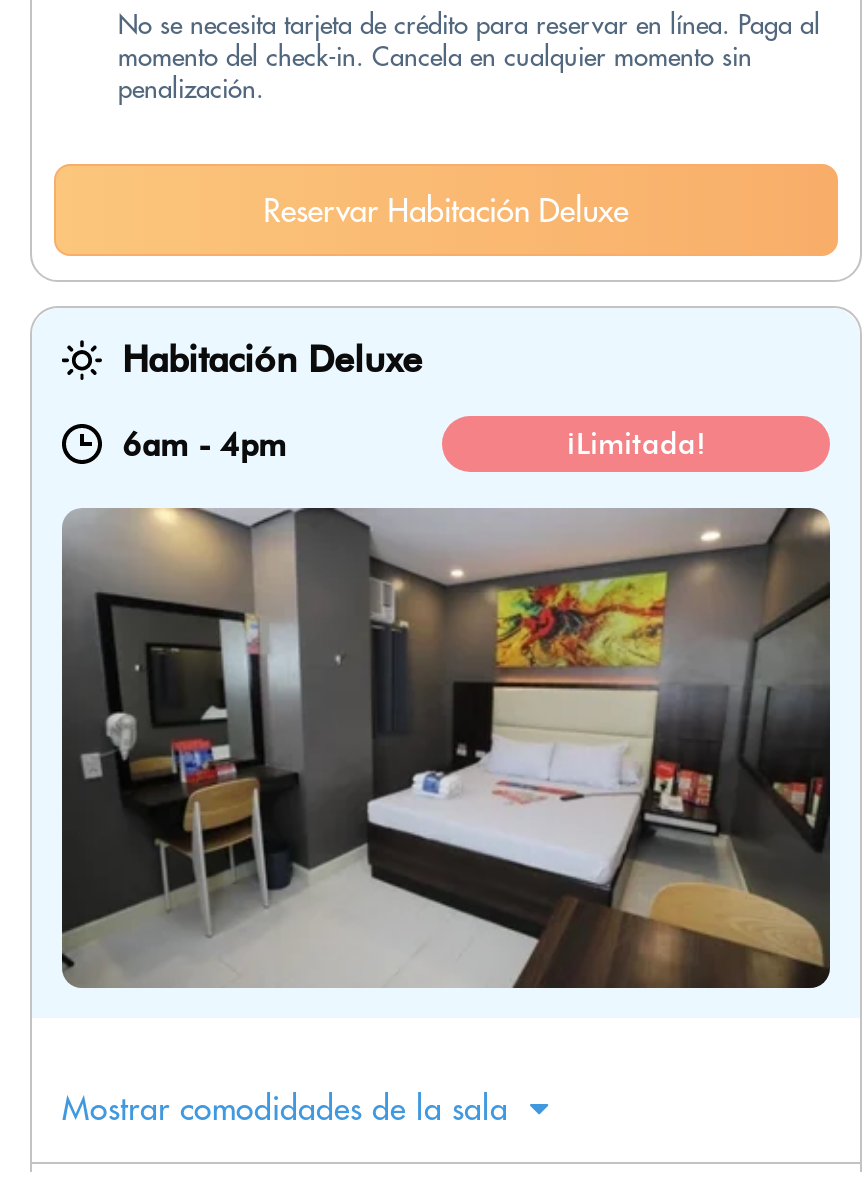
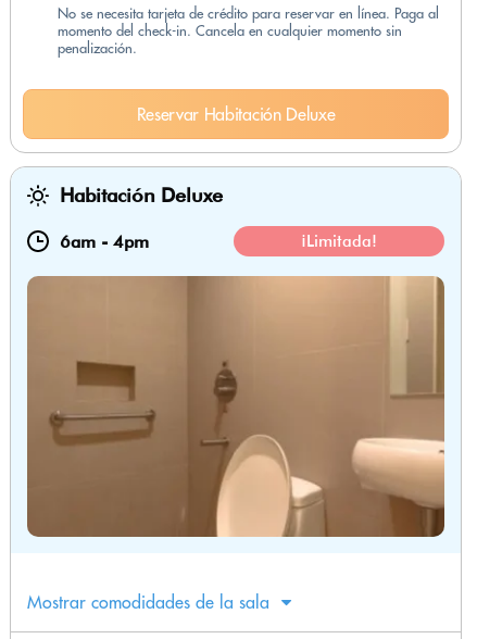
- [image]
+ [image]
